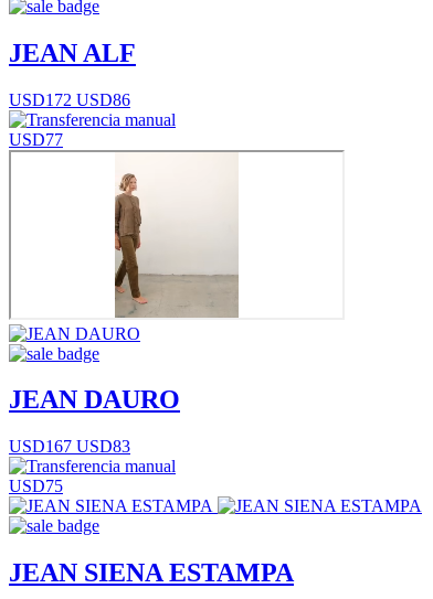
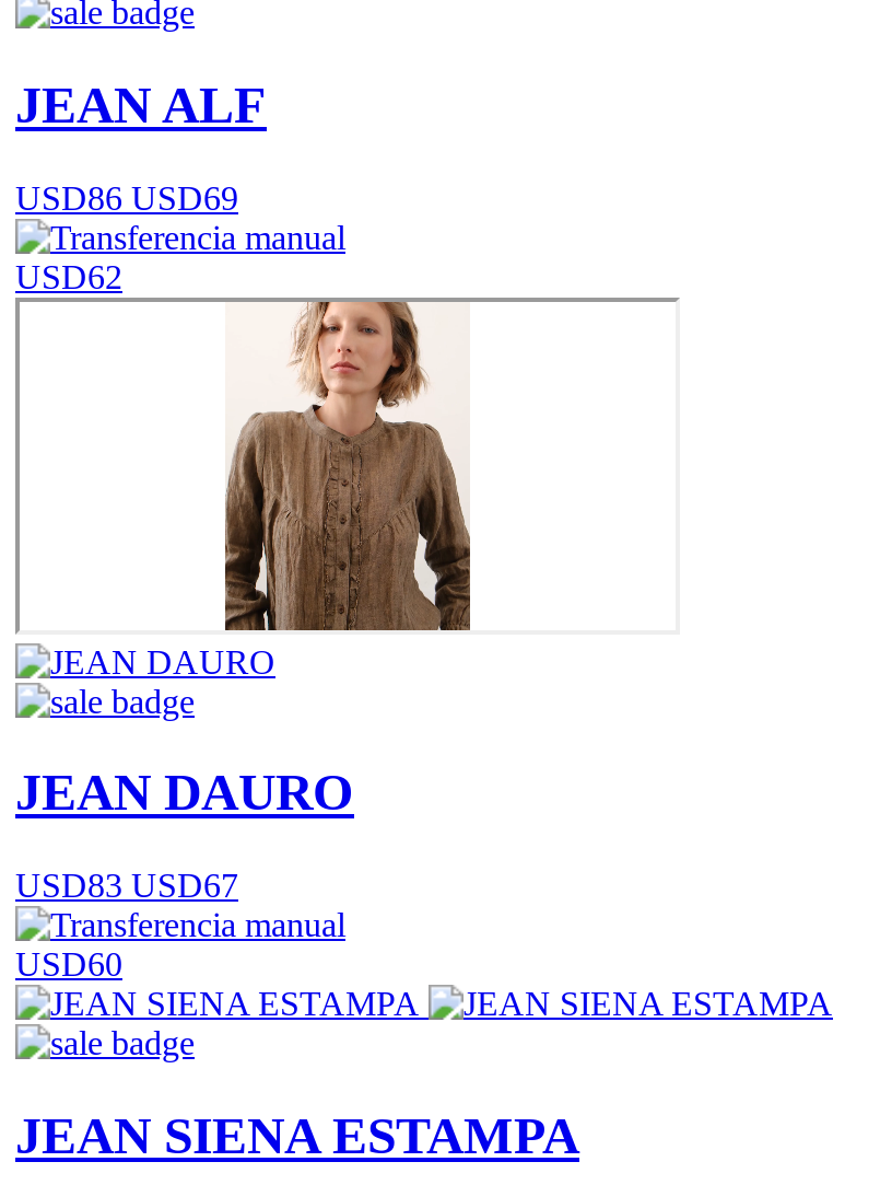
- USD172 USD86
+ USD86 USD69

- USD77
+ USD62

- [image]
+ [image]

- USD167 USD83
+ USD83 USD67

- USD75
+ USD60
